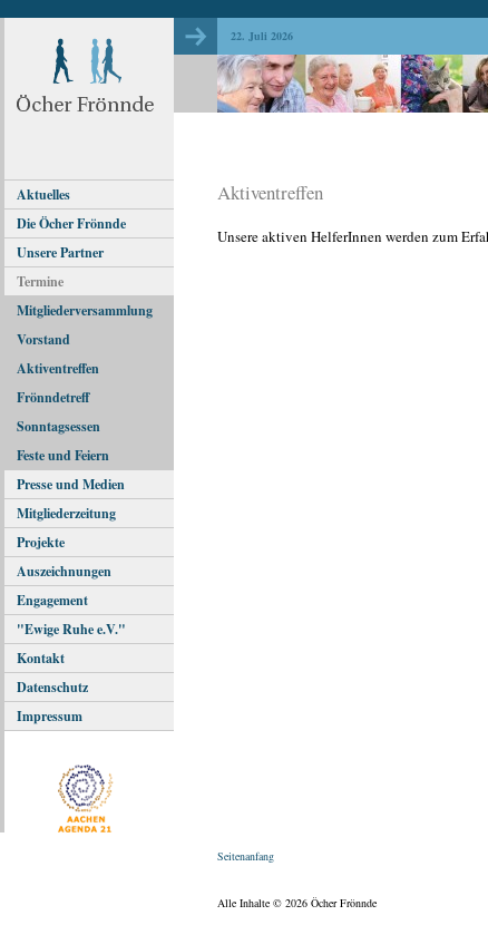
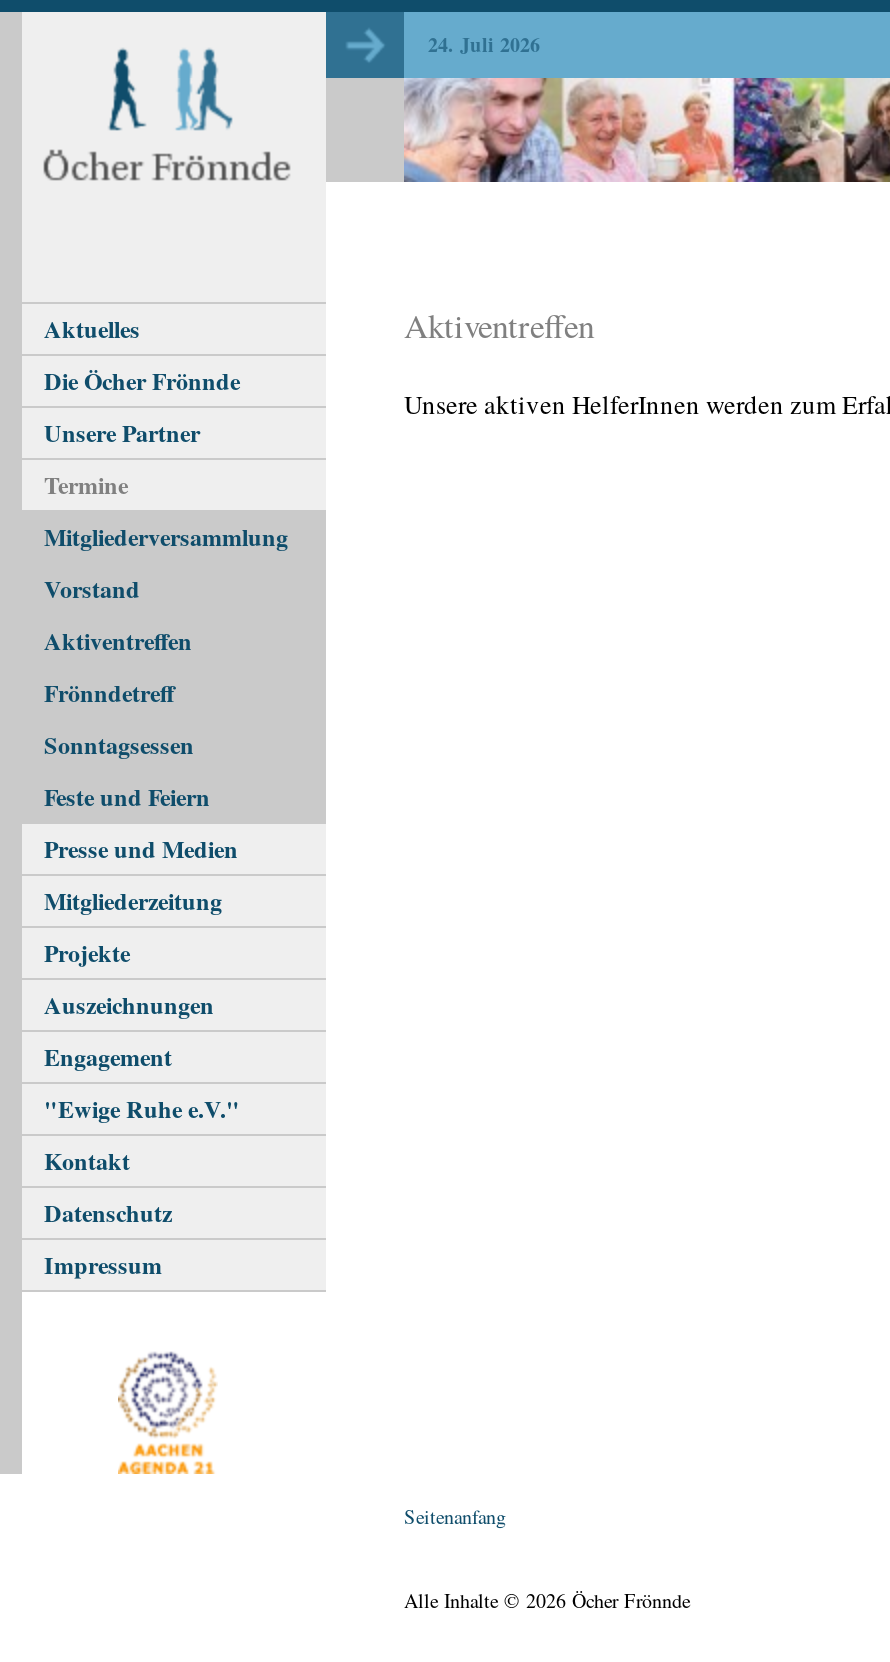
- 22. Juli 2026
+ 24. Juli 2026
